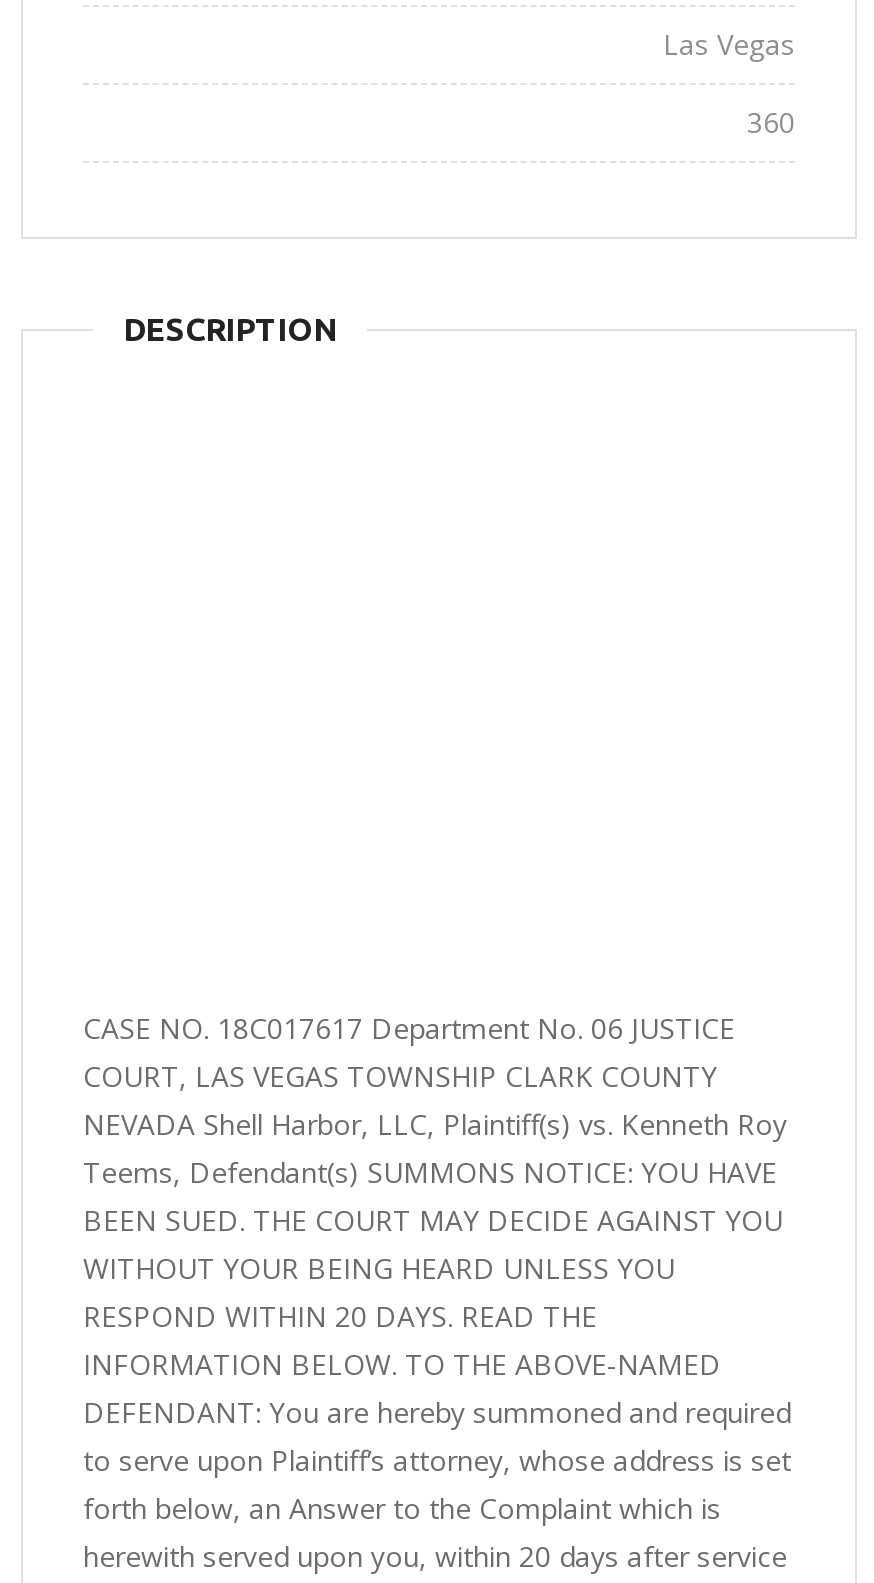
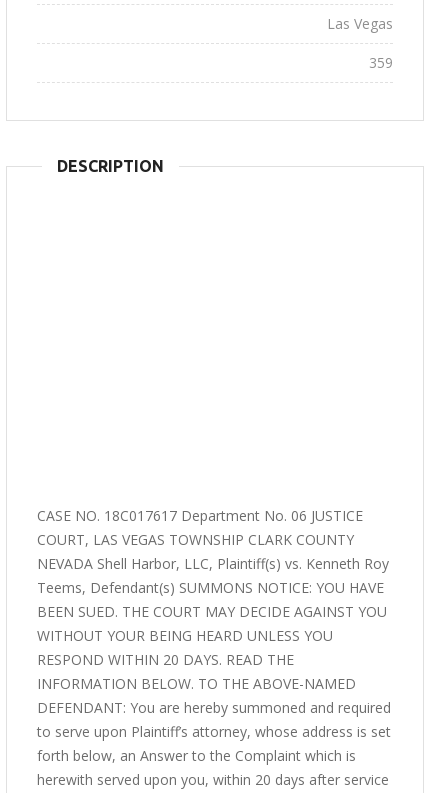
- 360
+ 359
